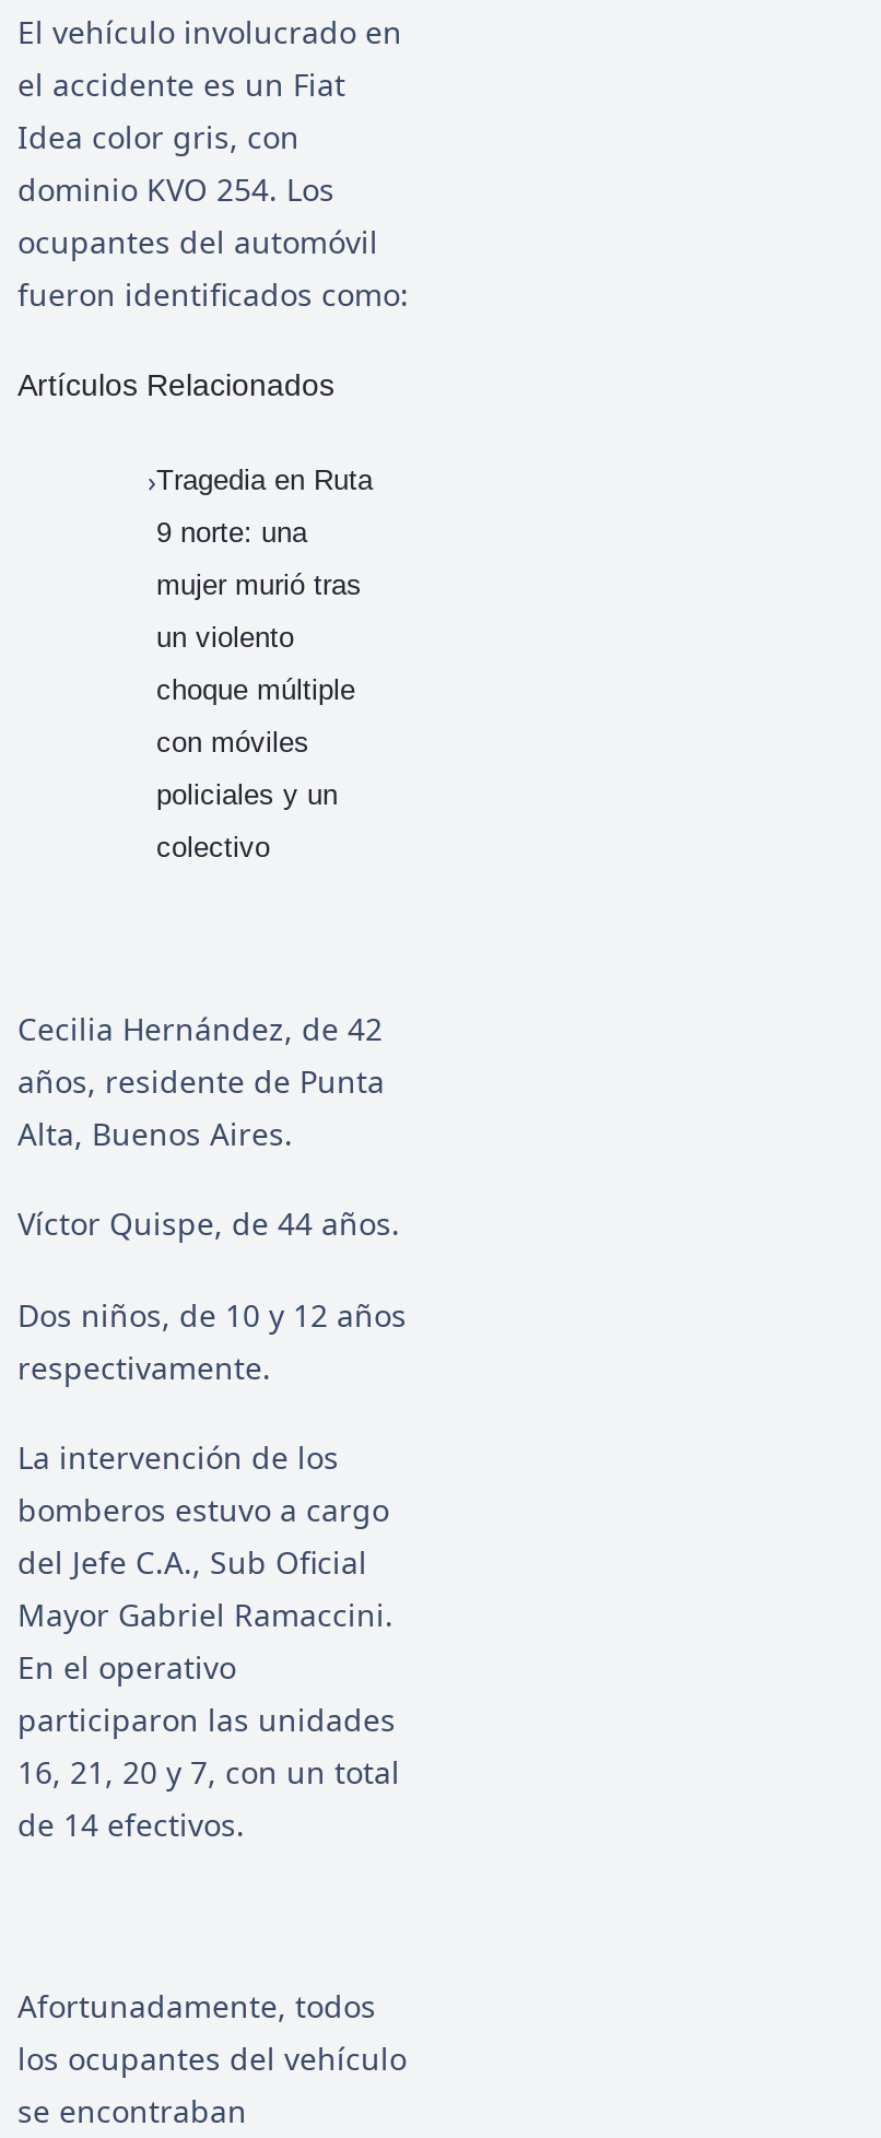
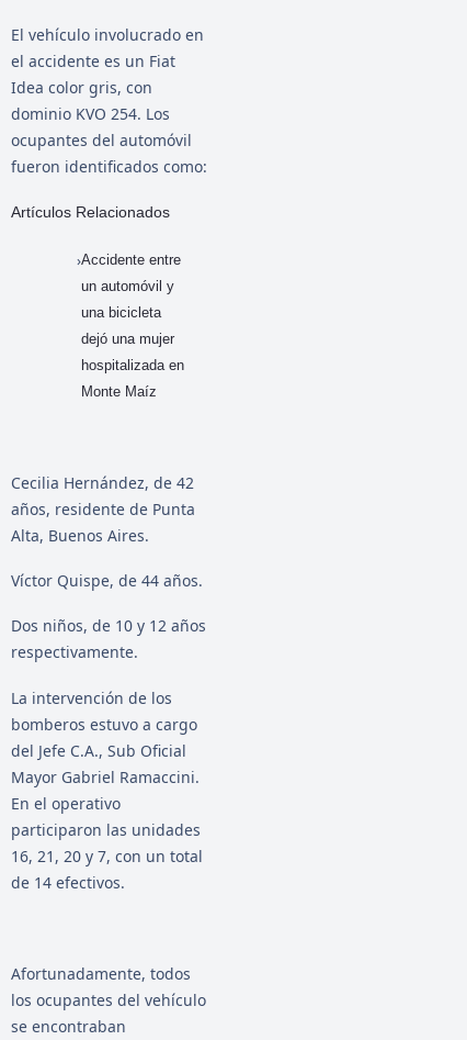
- Tragedia en Ruta
- 9 norte: una
- mujer murió tras
- un violento
- choque múltiple
- con móviles
- policiales y un
- colectivo
+ Accidente entre
+ un automóvil y
+ una bicicleta
+ dejó una mujer
+ hospitalizada en
+ Monte Maíz
